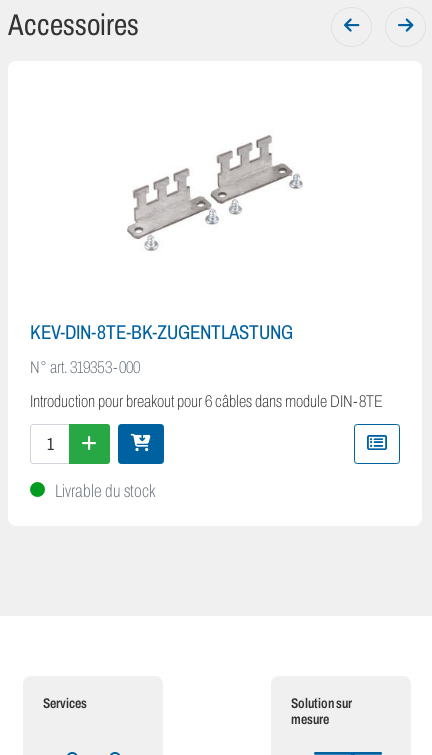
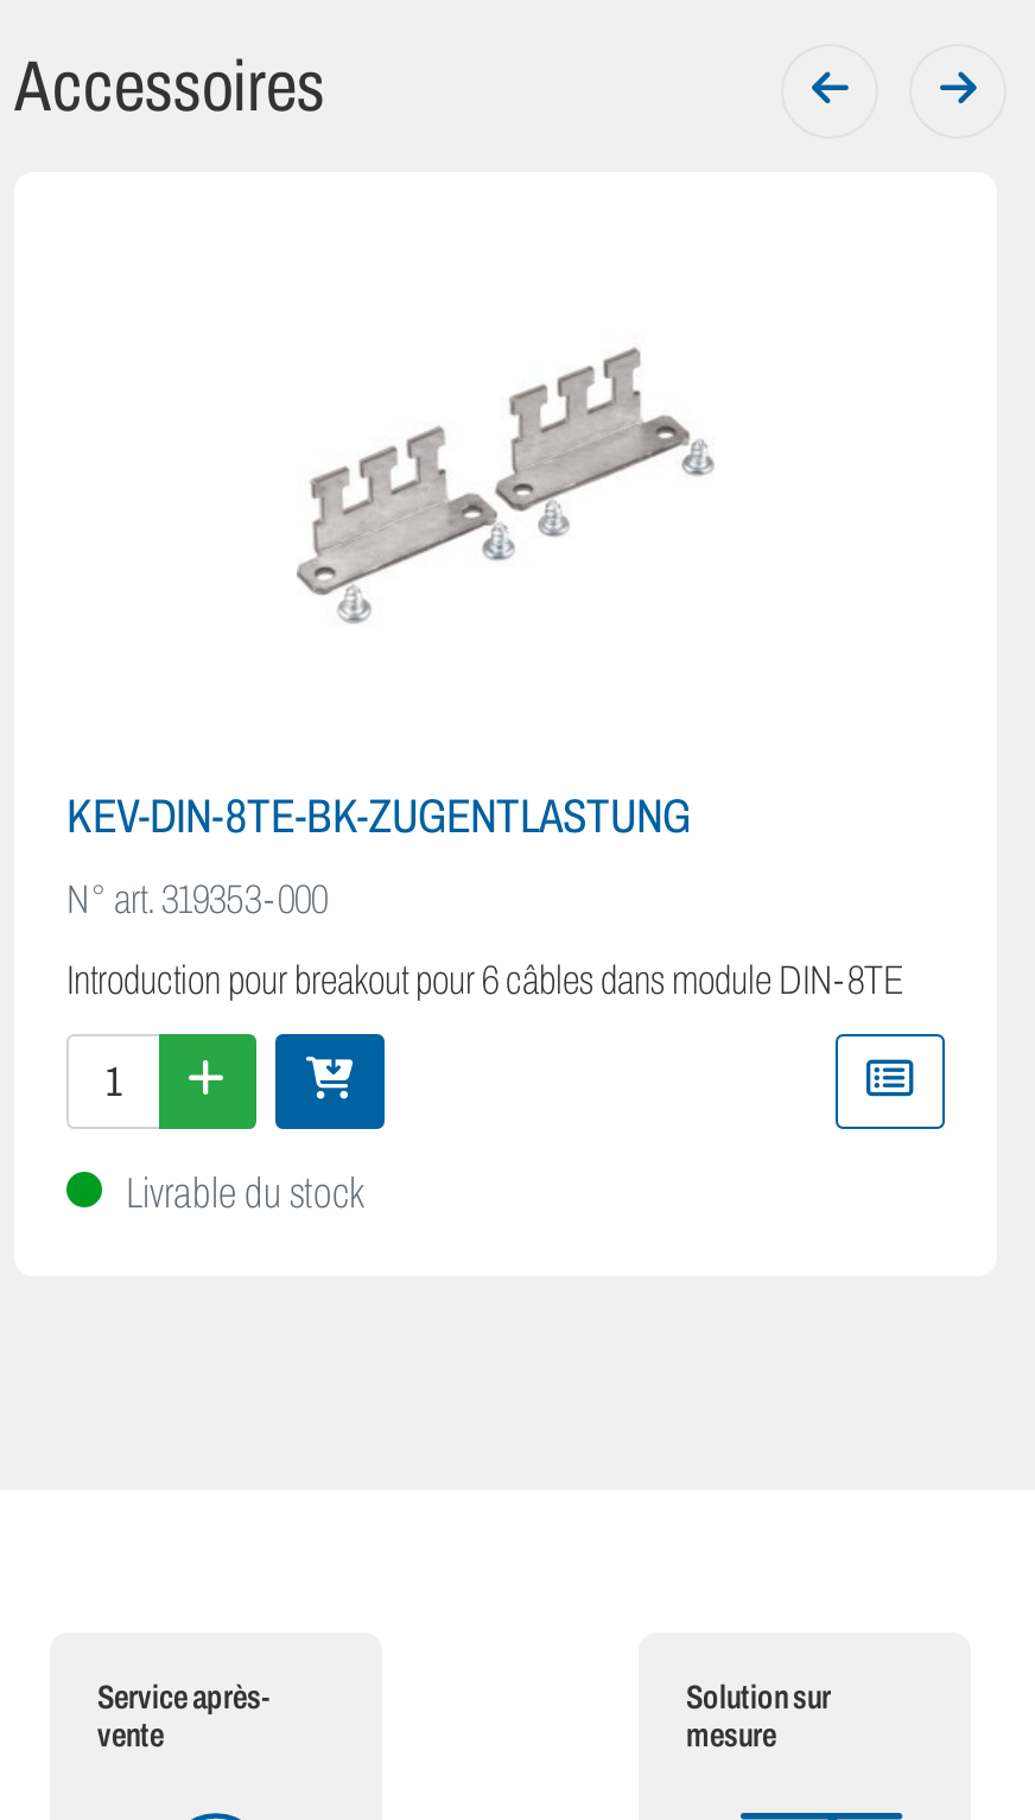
- Services
+ Service après-
+ vente
